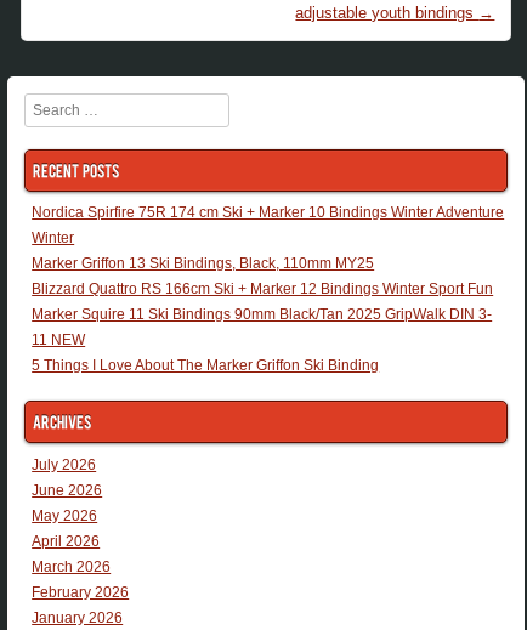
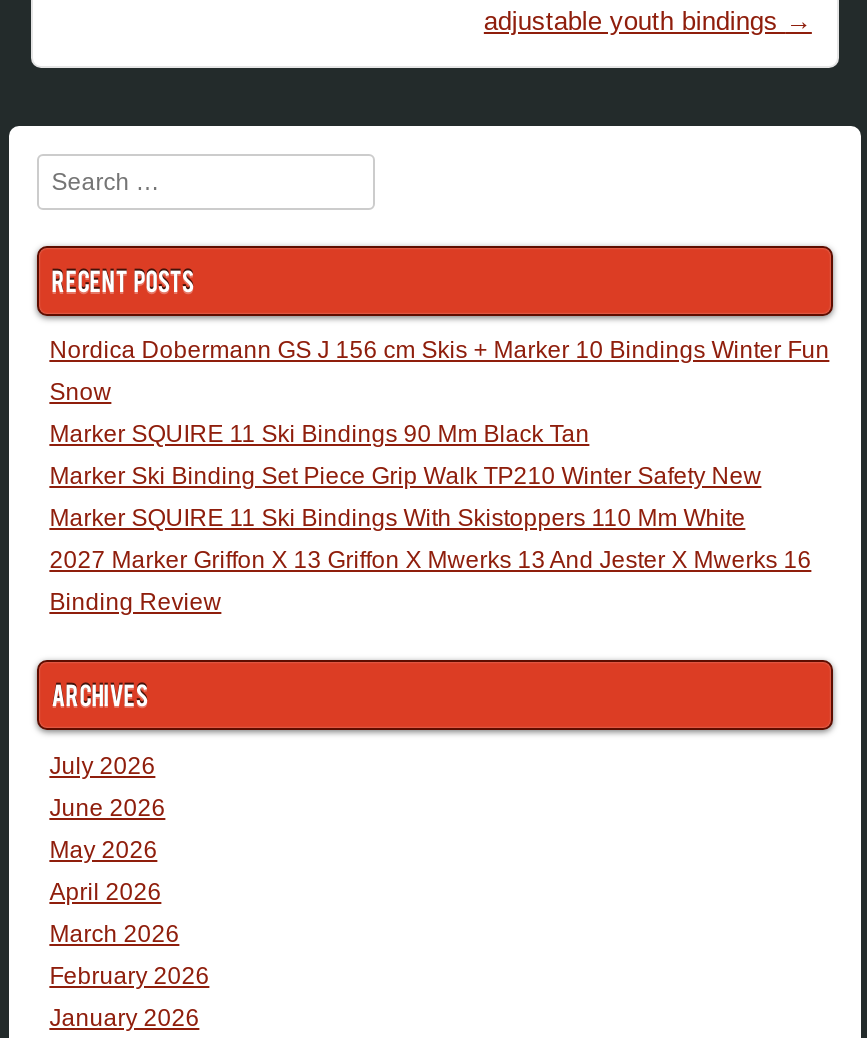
- Nordica Spirfire 75R 174 cm Ski + Marker 10 Bindings Winter Adventure
+ Nordica Dobermann GS J 156 cm Skis + Marker 10 Bindings Winter Fun

- Winter
+ Snow

- Marker Griffon 13 Ski Bindings, Black, 110mm MY25
+ Marker SQUIRE 11 Ski Bindings 90 Mm Black Tan

- Blizzard Quattro RS 166cm Ski + Marker 12 Bindings Winter Sport Fun
+ Marker Ski Binding Set Piece Grip Walk TP210 Winter Safety New

- Marker Squire 11 Ski Bindings 90mm Black/Tan 2025 GripWalk DIN 3-
+ Marker SQUIRE 11 Ski Bindings With Skistoppers 110 Mm White

- 11 NEW
+ 2027 Marker Griffon X 13 Griffon X Mwerks 13 And Jester X Mwerks 16

- 5 Things I Love About The Marker Griffon Ski Binding
+ Binding Review
